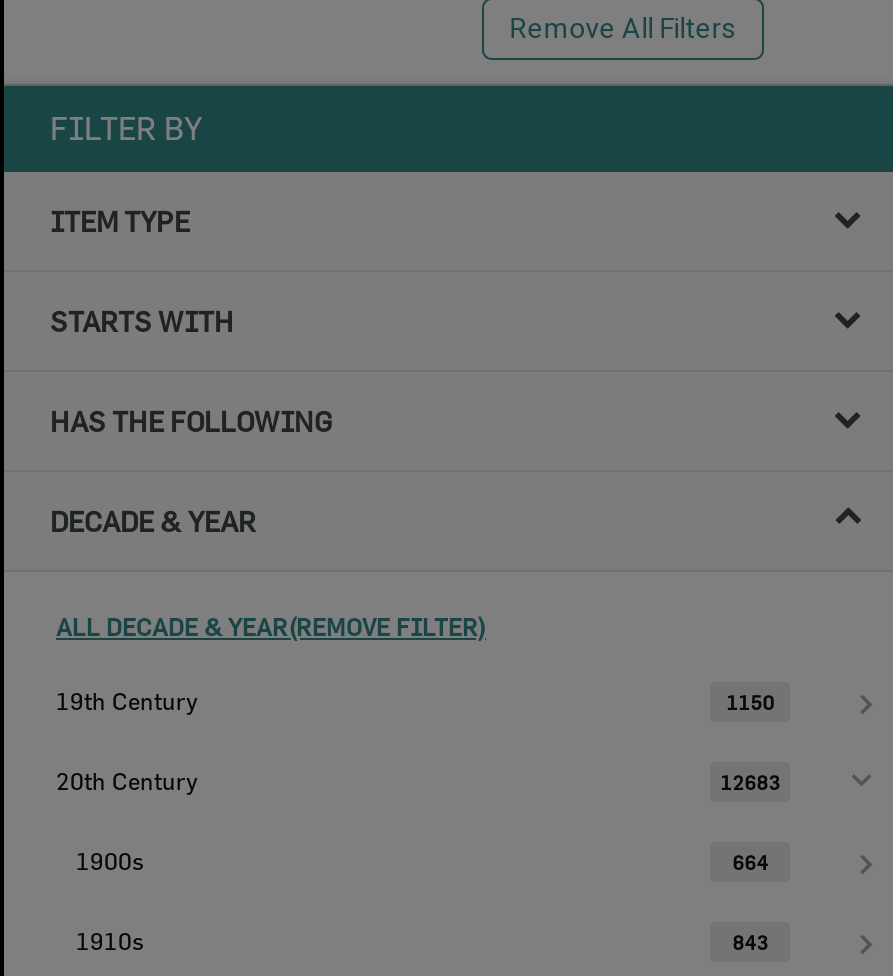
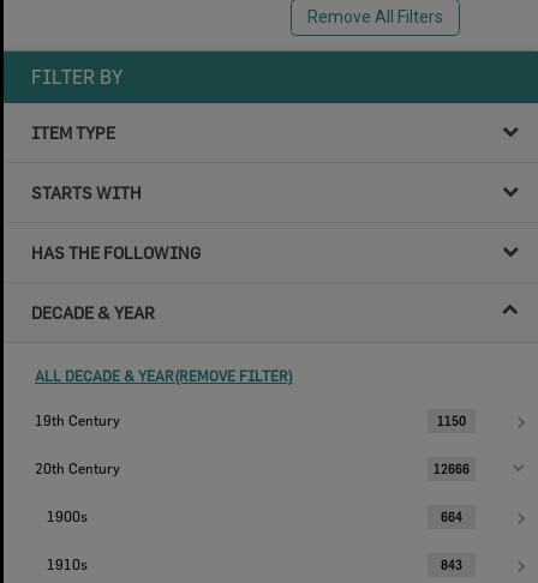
- 12683
+ 12666
